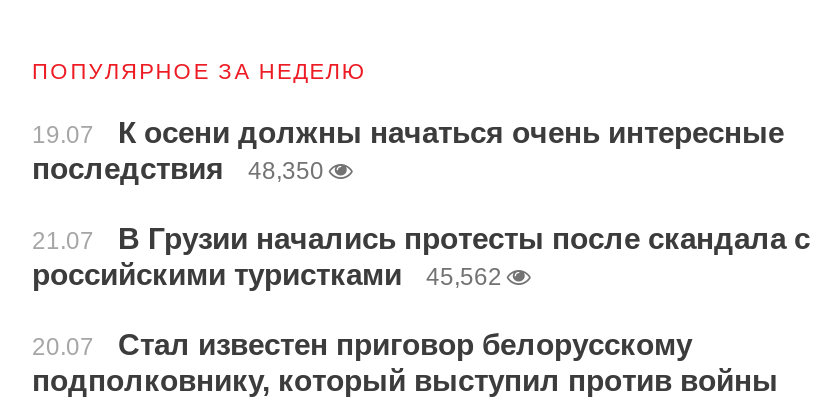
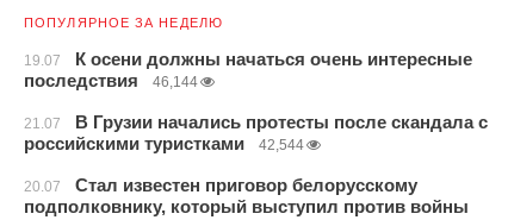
- последствия 48,350
+ последствия 46,144

- российскими туристками 45,562
+ российскими туристками 42,544
